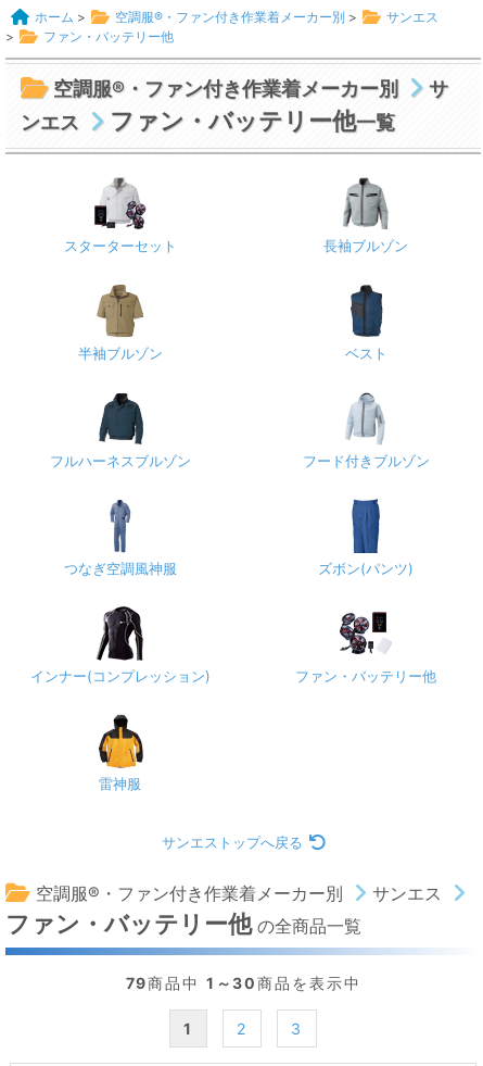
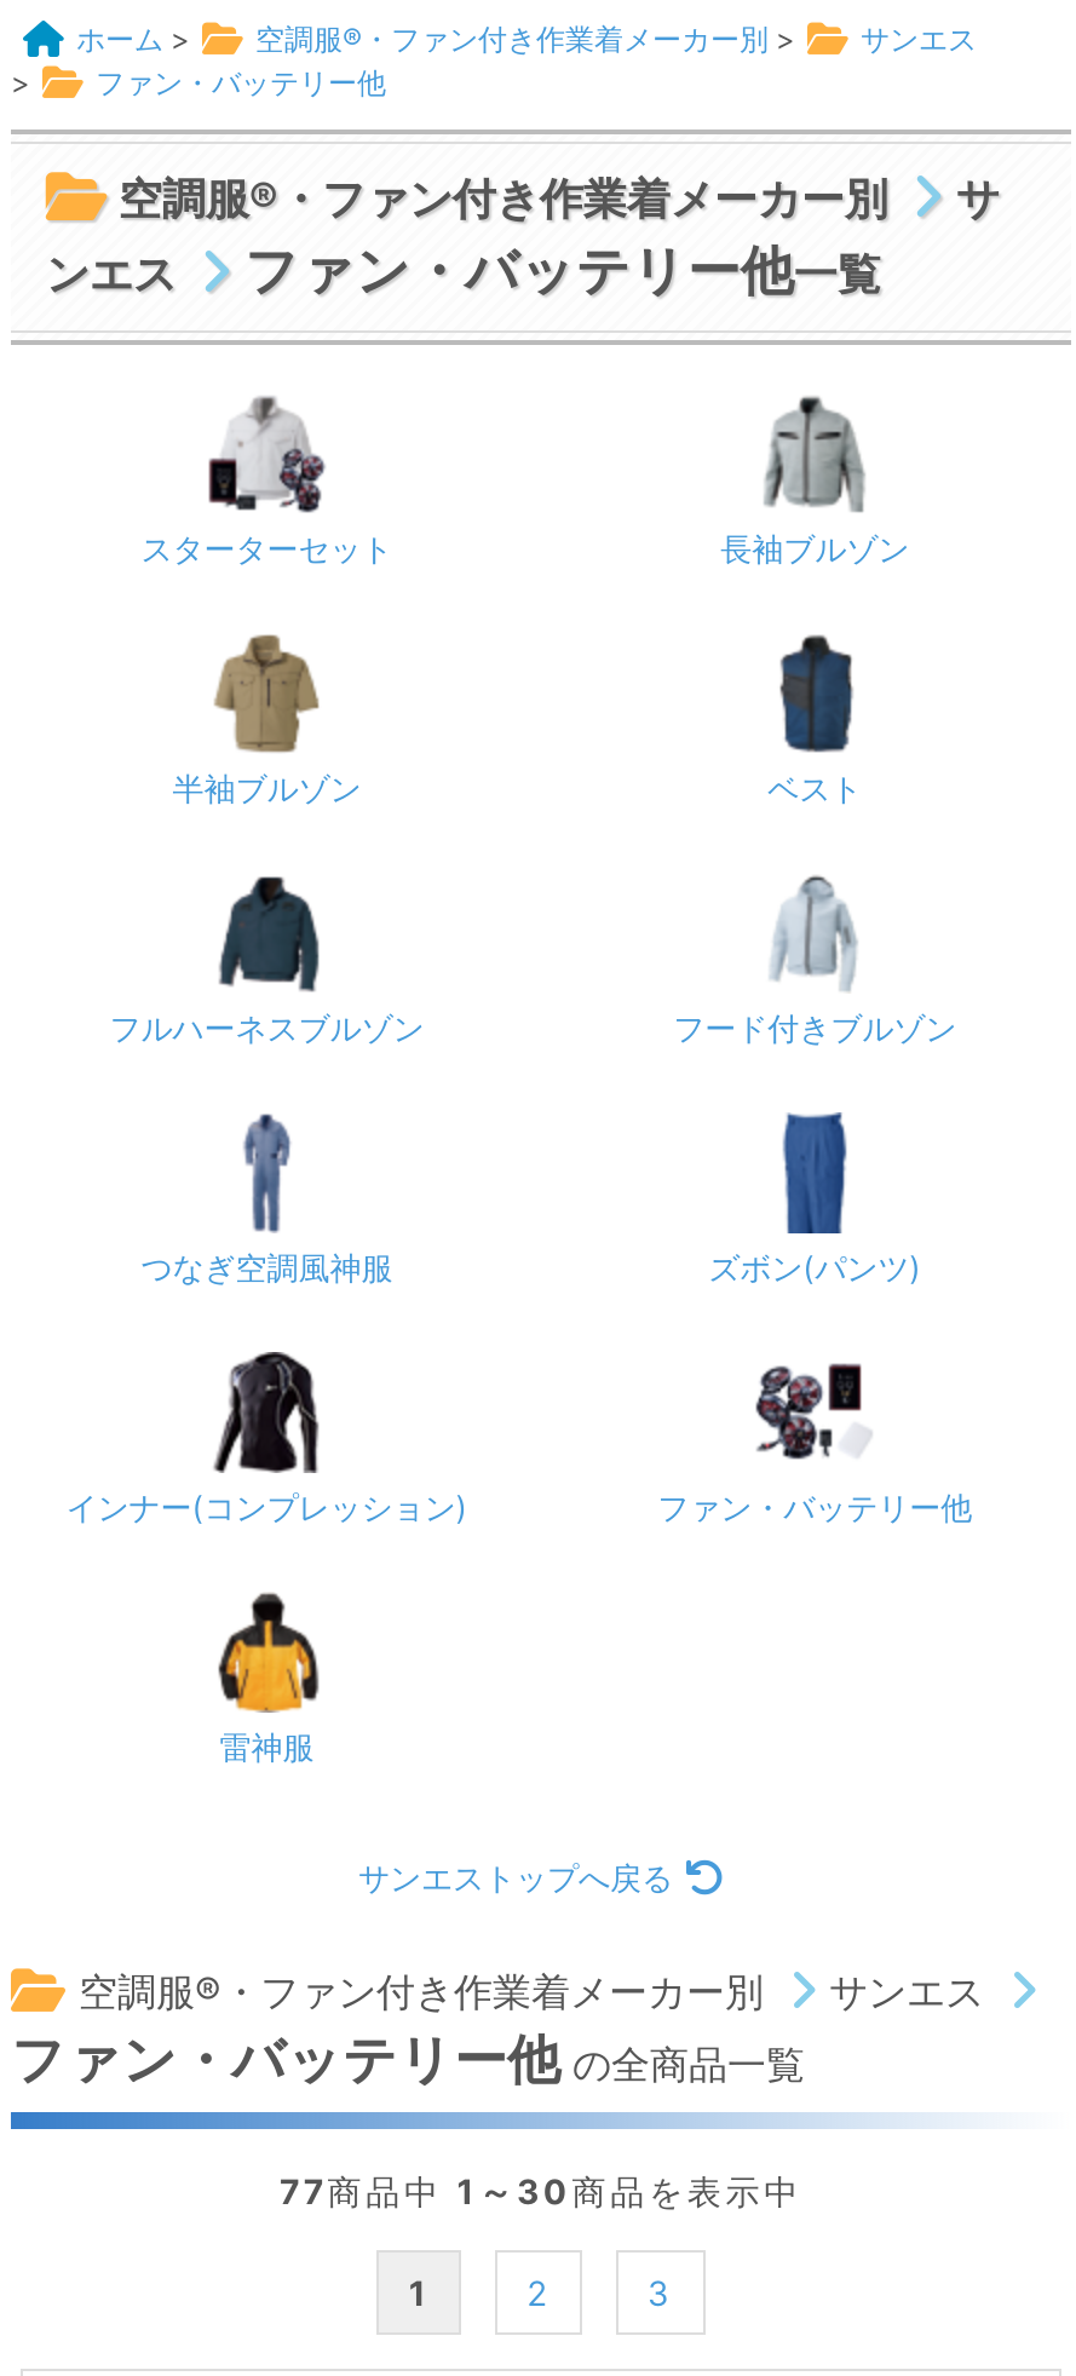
- 79商品中 1～30商品を表示中
+ 77商品中 1～30商品を表示中
